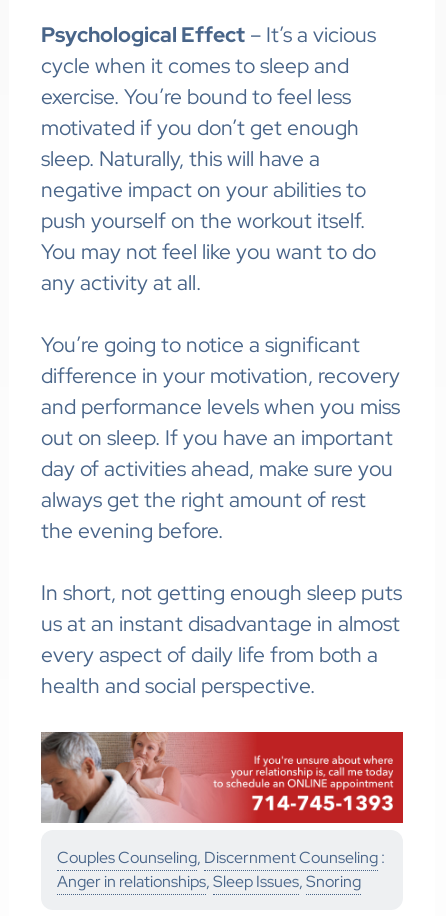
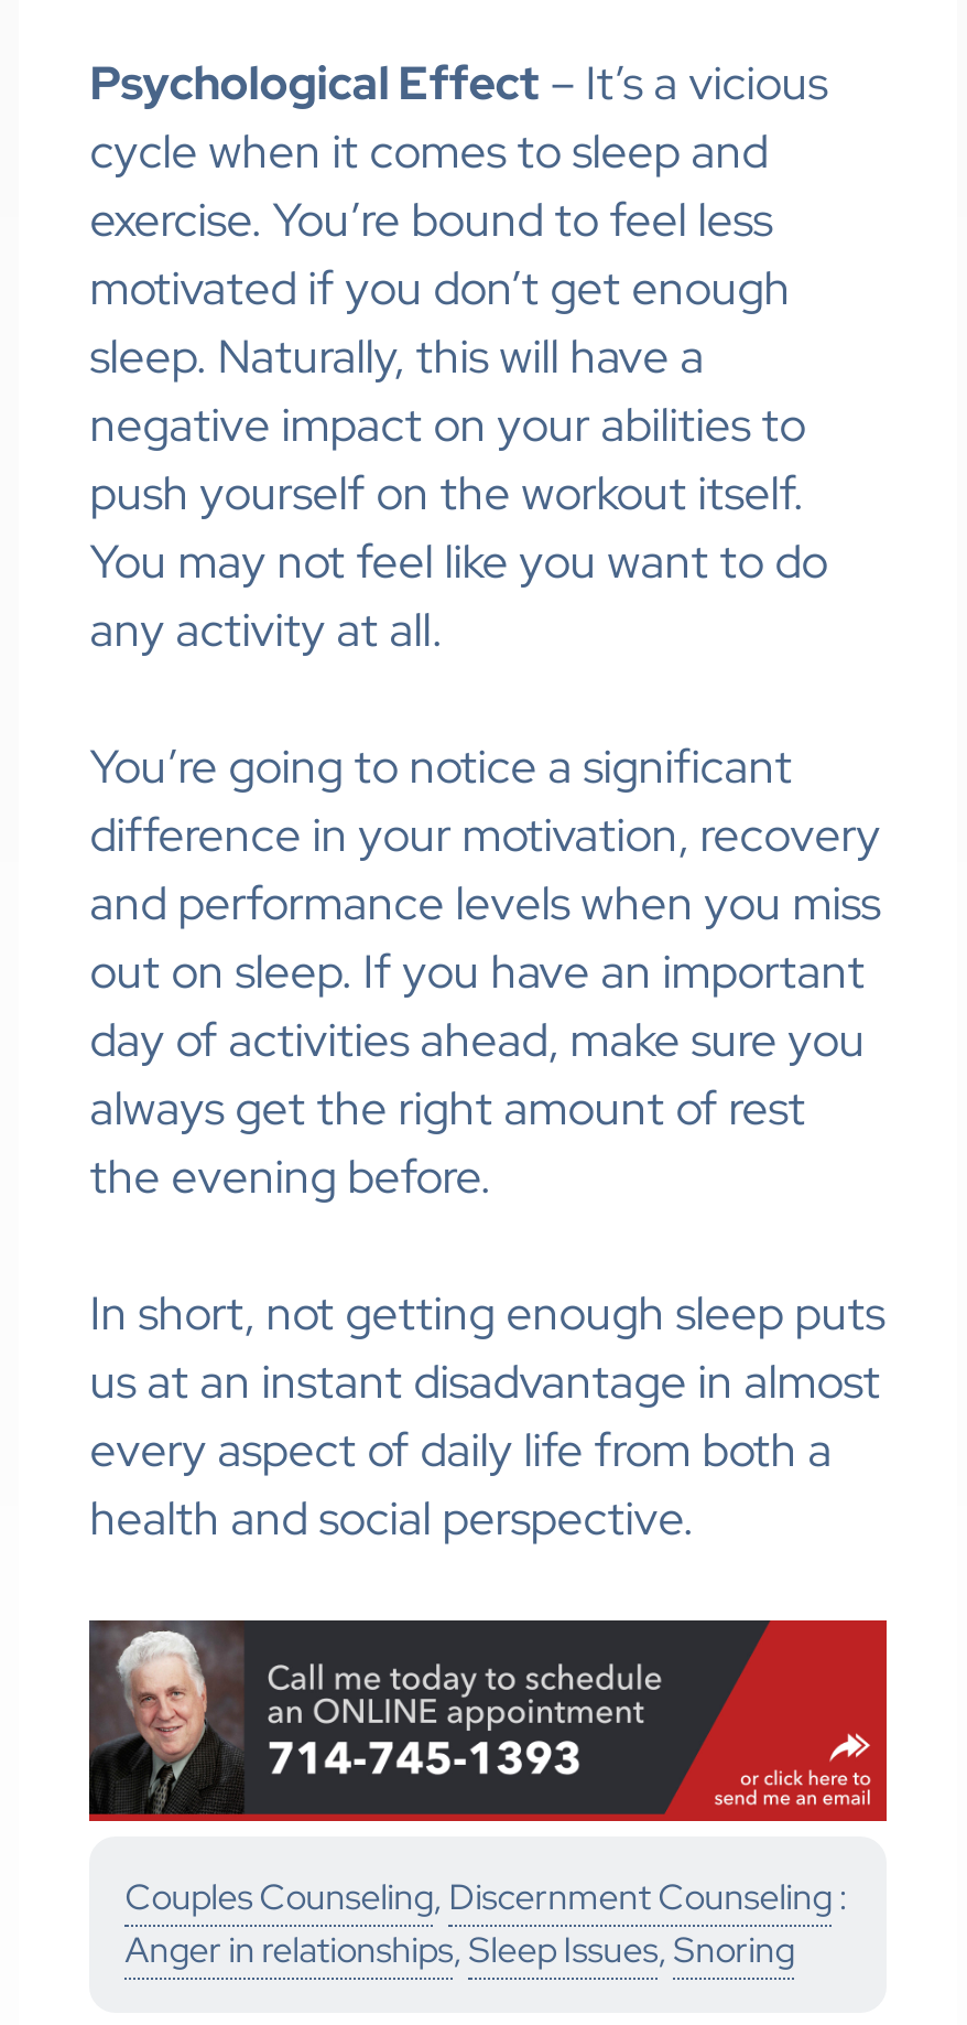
- [image]
+ [image]
